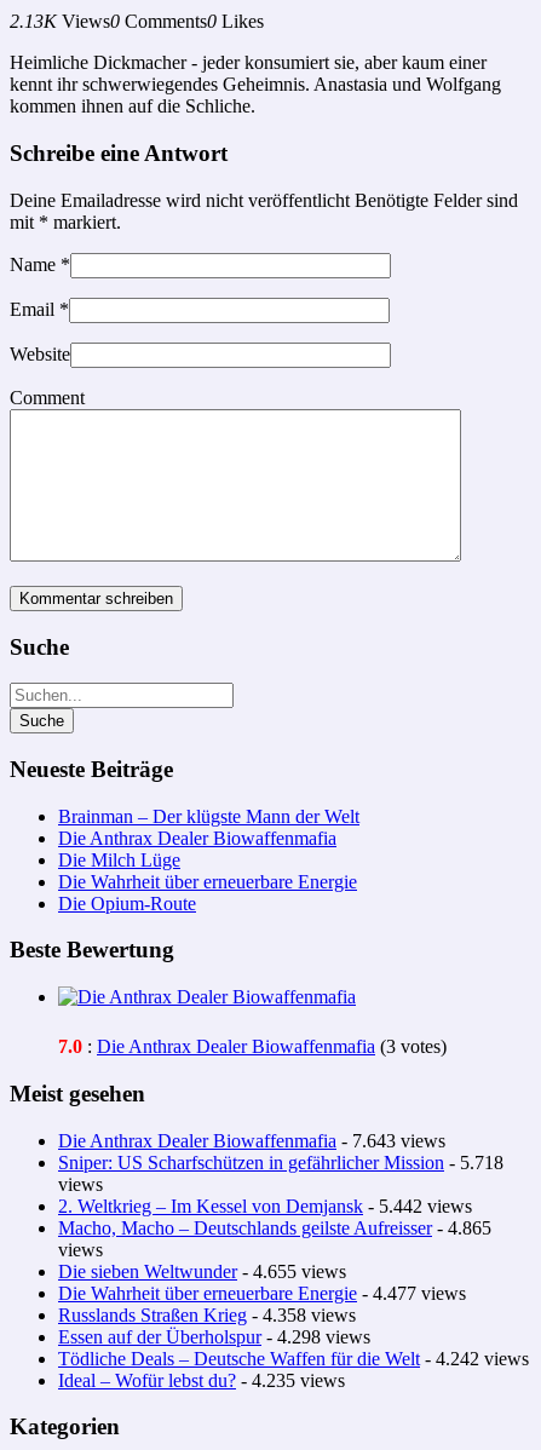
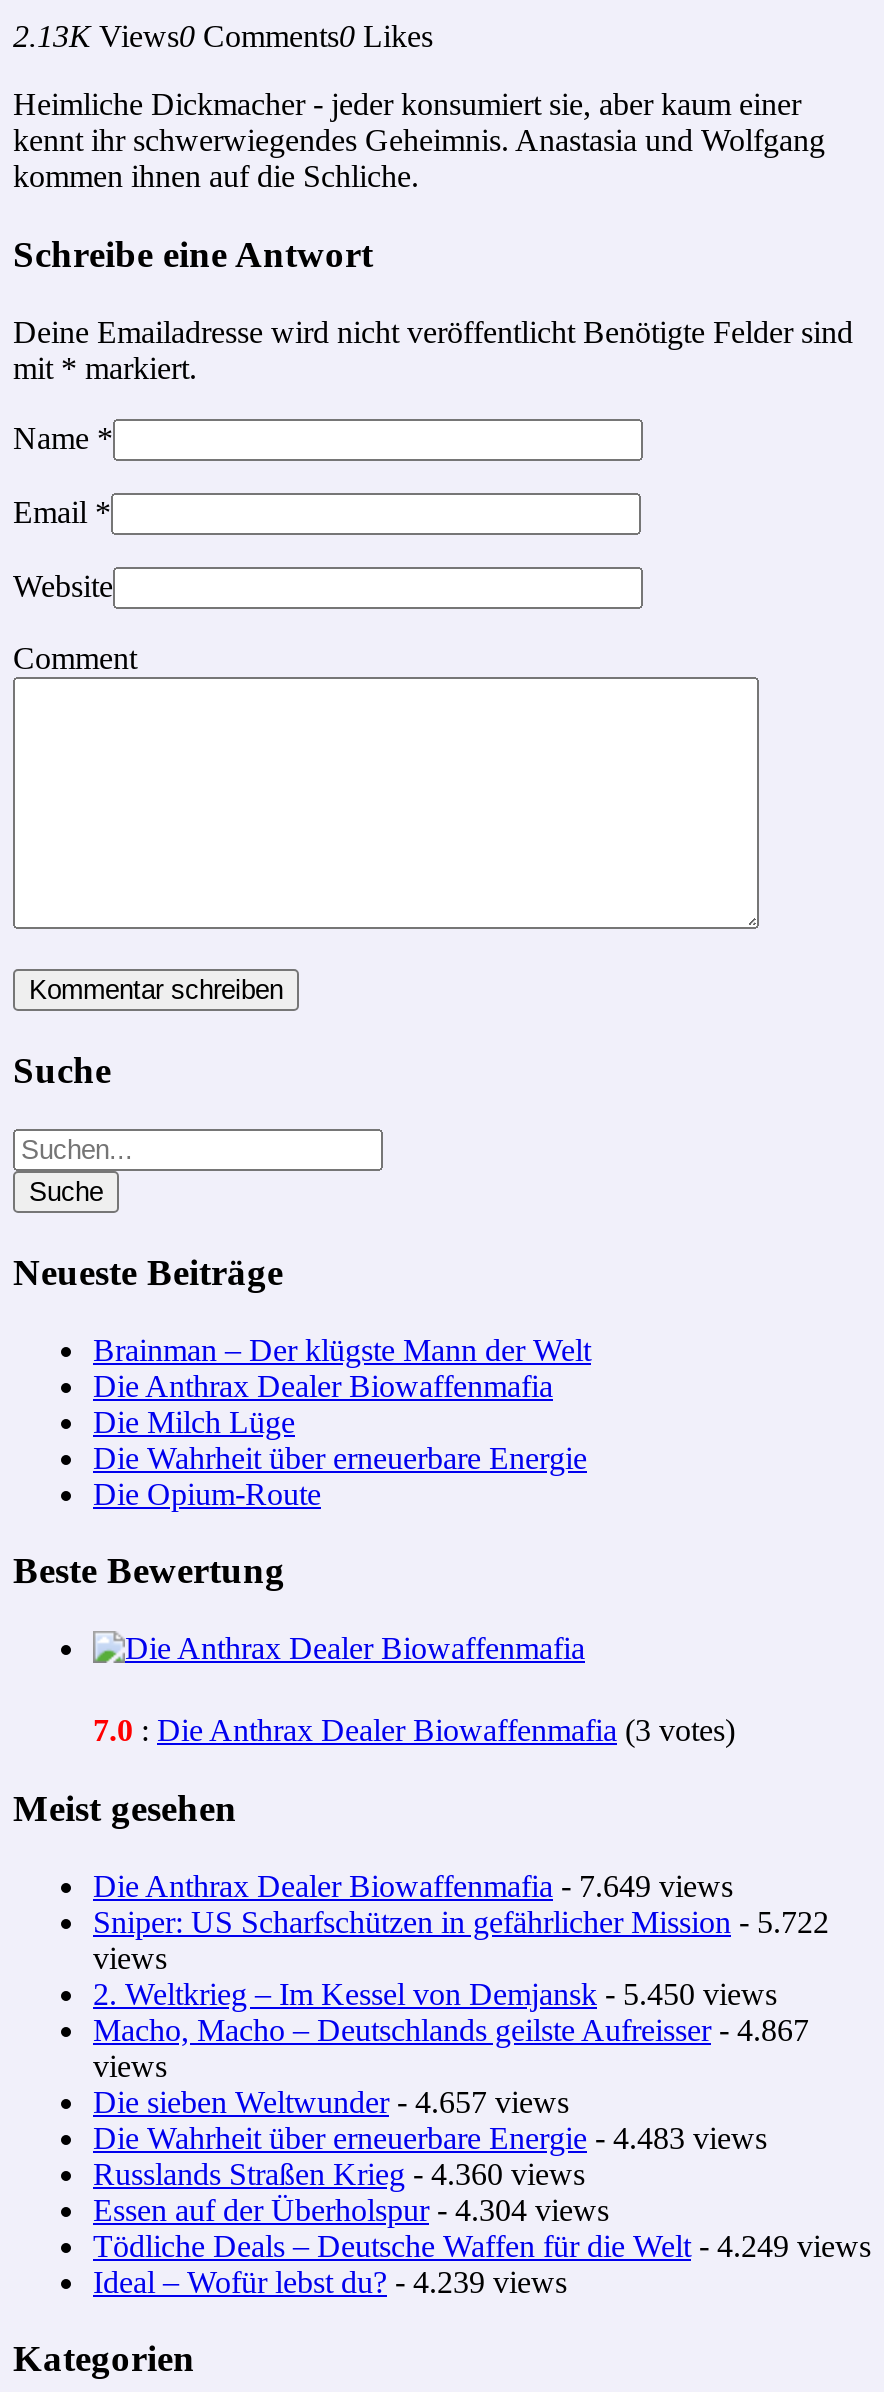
- Die Anthrax Dealer Biowaffenmafia - 7.643 views
+ Die Anthrax Dealer Biowaffenmafia - 7.649 views

- Sniper: US Scharfschützen in gefährlicher Mission - 5.718
+ Sniper: US Scharfschützen in gefährlicher Mission - 5.722

- 2. Weltkrieg – Im Kessel von Demjansk - 5.442 views
+ 2. Weltkrieg – Im Kessel von Demjansk - 5.450 views

- Macho, Macho – Deutschlands geilste Aufreisser - 4.865
+ Macho, Macho – Deutschlands geilste Aufreisser - 4.867

- Die sieben Weltwunder - 4.655 views
+ Die sieben Weltwunder - 4.657 views

- Die Wahrheit über erneuerbare Energie - 4.477 views
+ Die Wahrheit über erneuerbare Energie - 4.483 views

- Russlands Straßen Krieg - 4.358 views
+ Russlands Straßen Krieg - 4.360 views

- Essen auf der Überholspur - 4.298 views
+ Essen auf der Überholspur - 4.304 views

- Tödliche Deals – Deutsche Waffen für die Welt - 4.242 views
+ Tödliche Deals – Deutsche Waffen für die Welt - 4.249 views

- Ideal – Wofür lebst du? - 4.235 views
+ Ideal – Wofür lebst du? - 4.239 views
